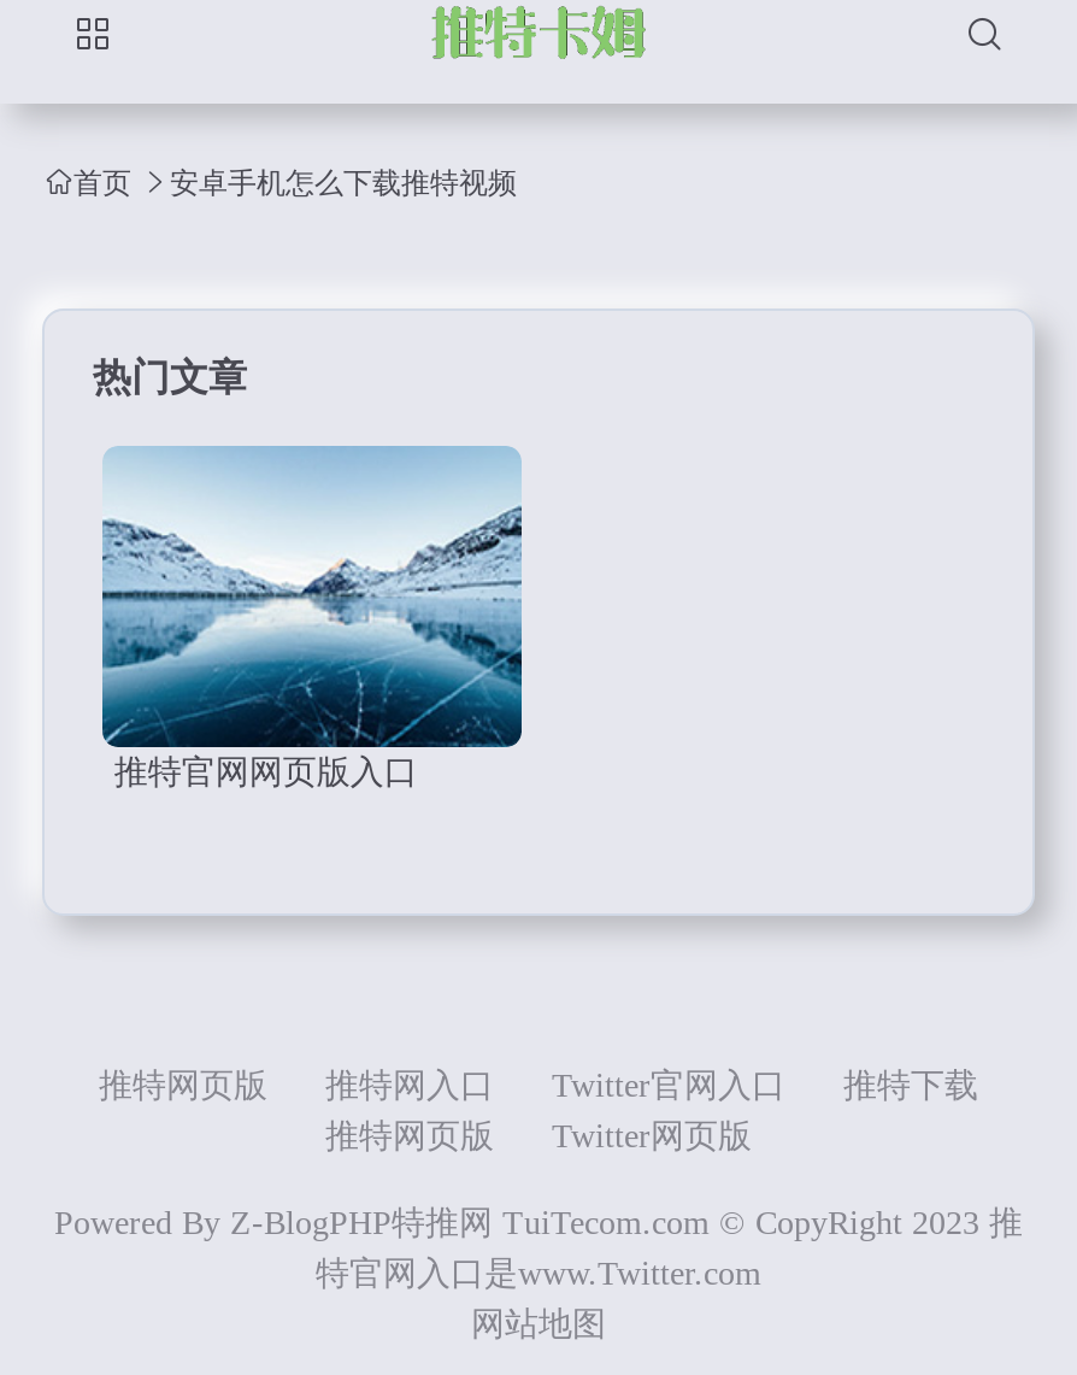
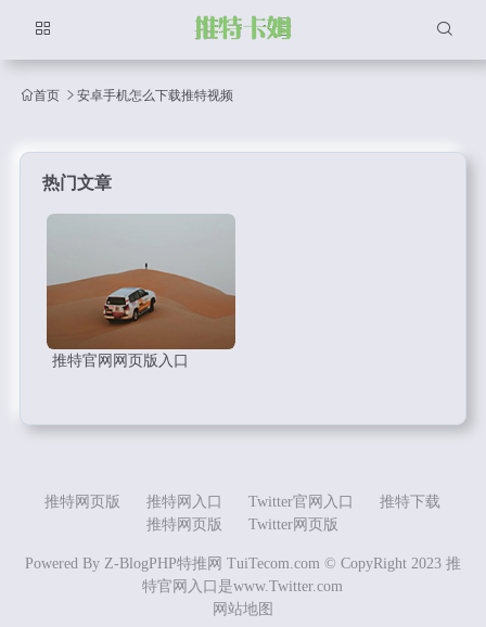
- [image]
+ [image]
